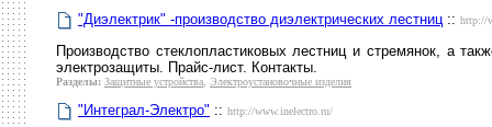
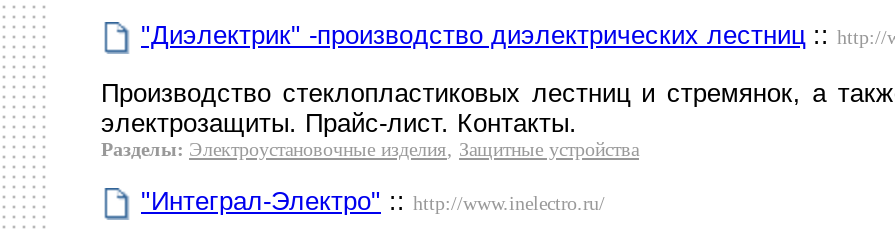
- Разделы: Защитные устройства, Электроустановочные изделия
+ Разделы: Электроустановочные изделия, Защитные устройства
